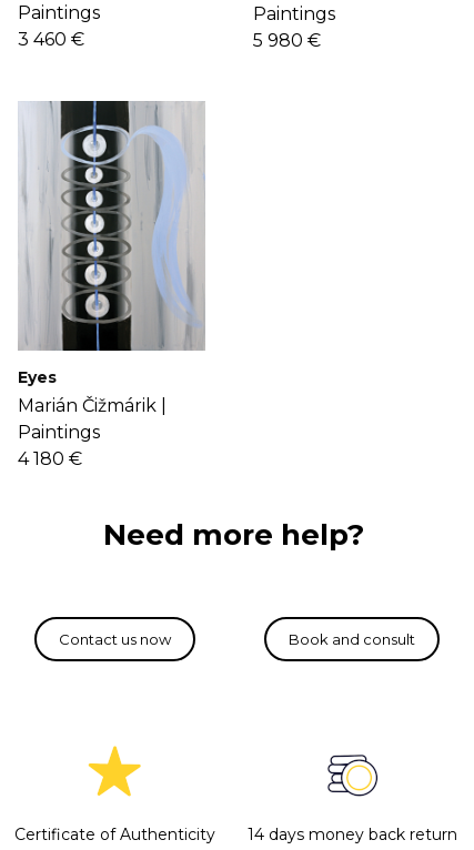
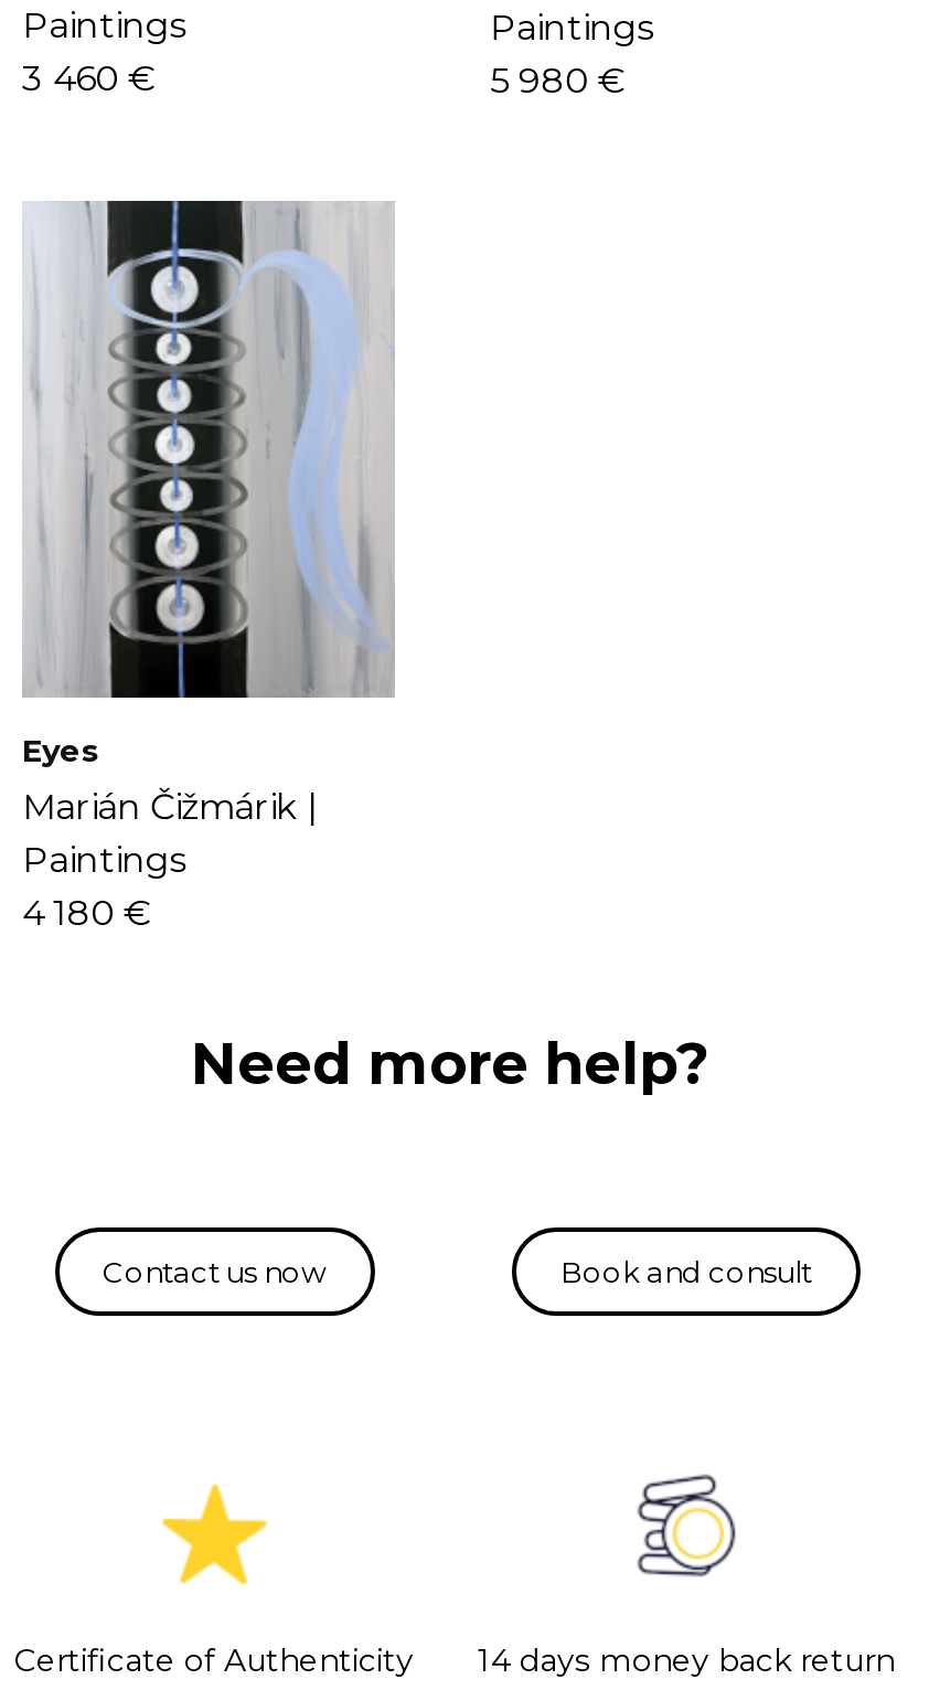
- [image]
+ [image]
